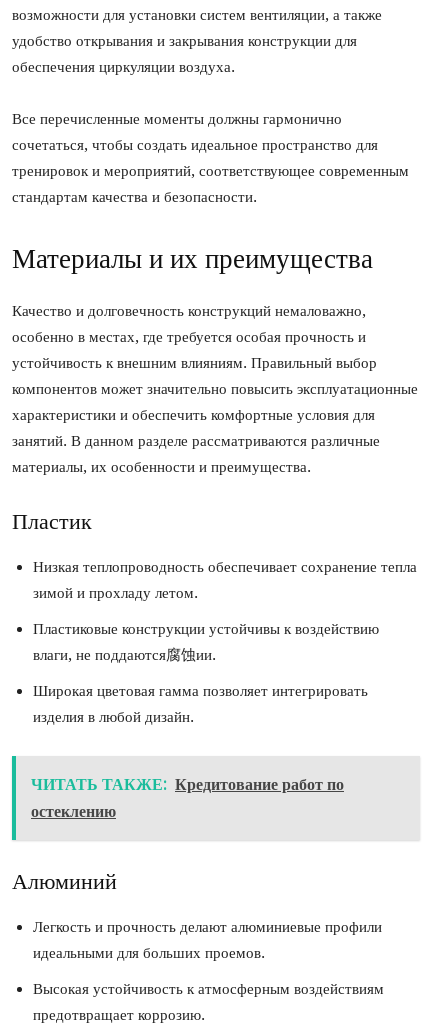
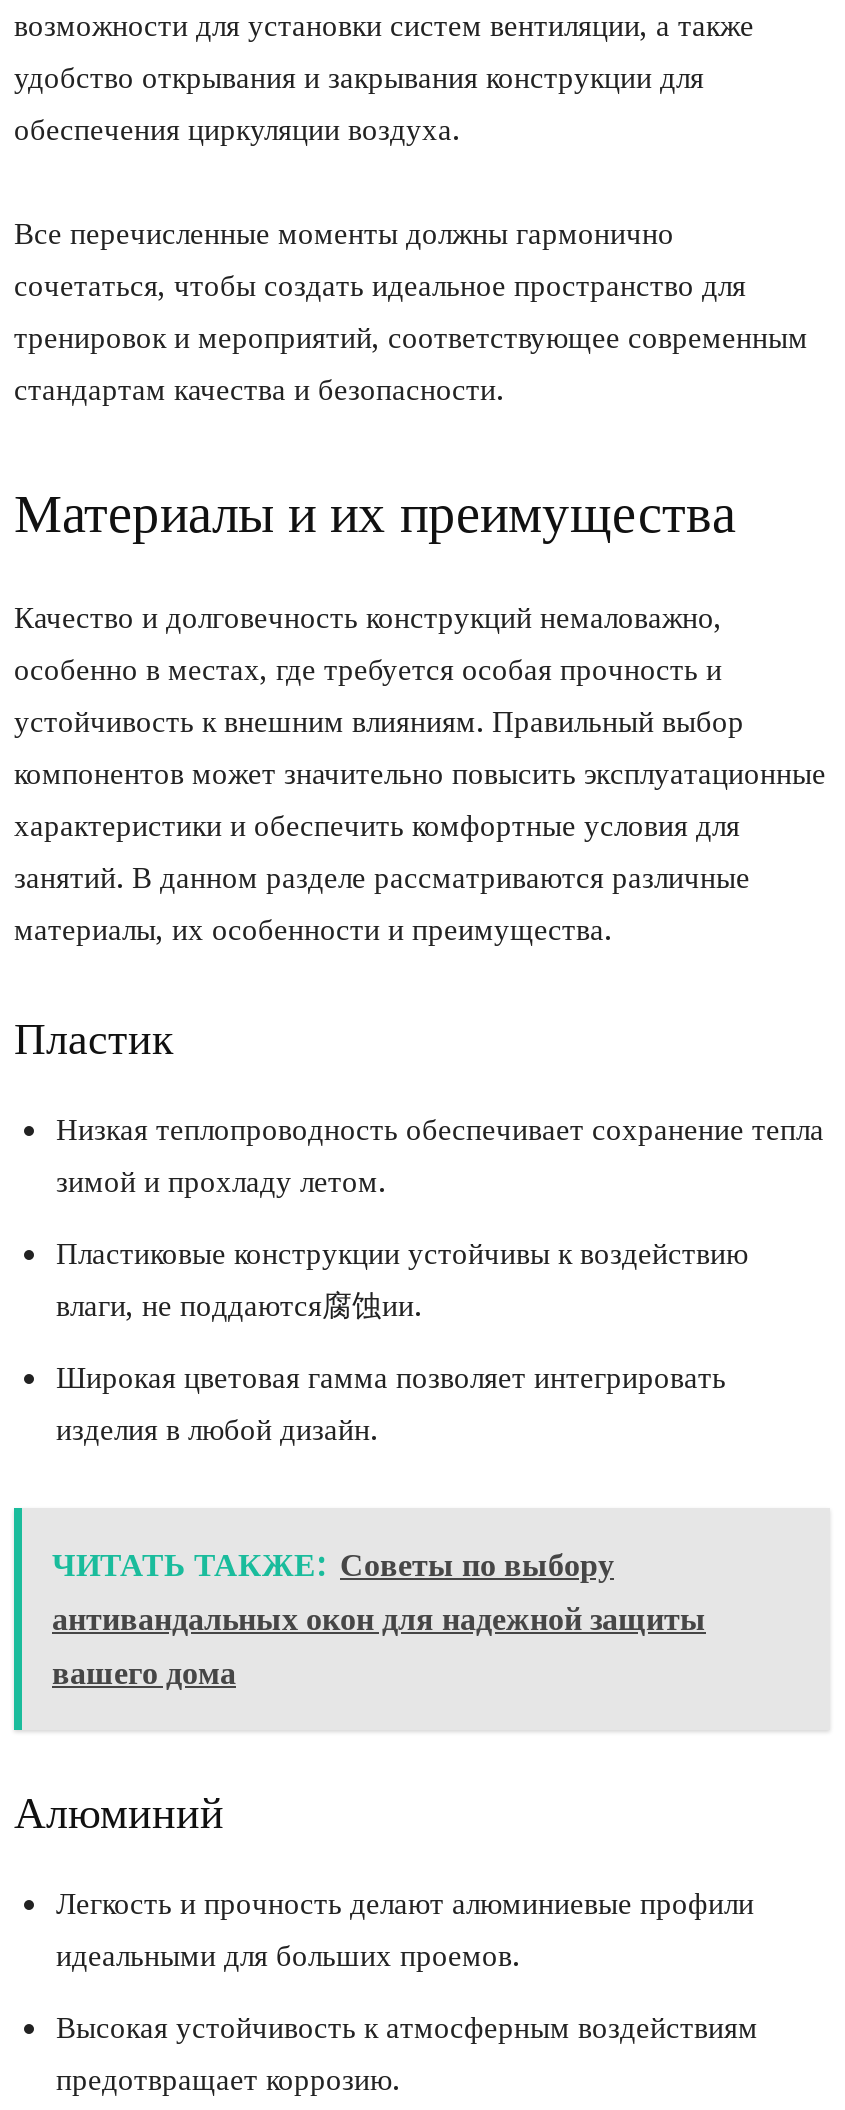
- ЧИТАТЬ ТАКЖЕ: Кредитование работ по
- остеклению
+ ЧИТАТЬ ТАКЖЕ: Советы по выбору
+ антивандальных окон для надежной защиты
+ вашего дома
